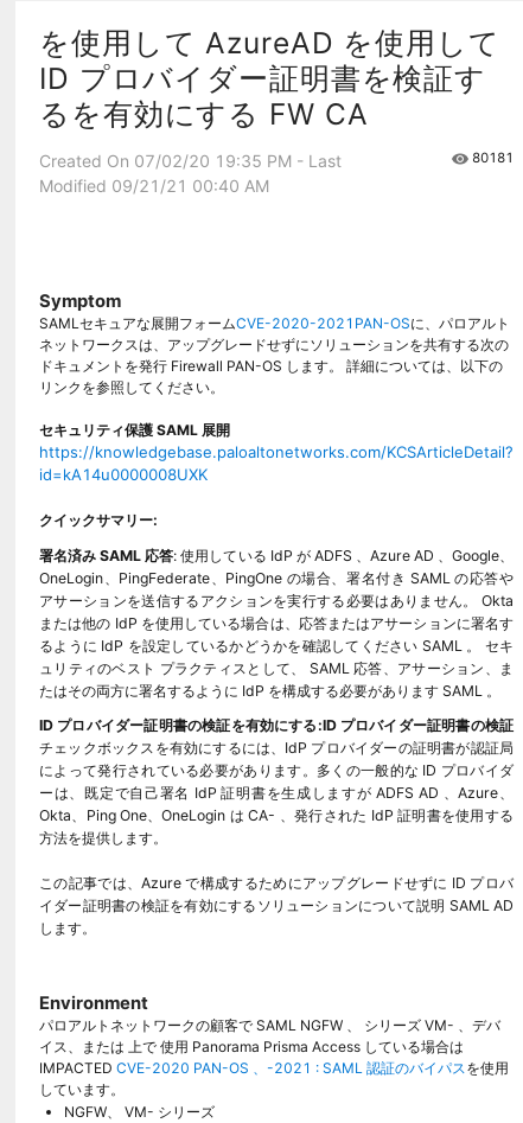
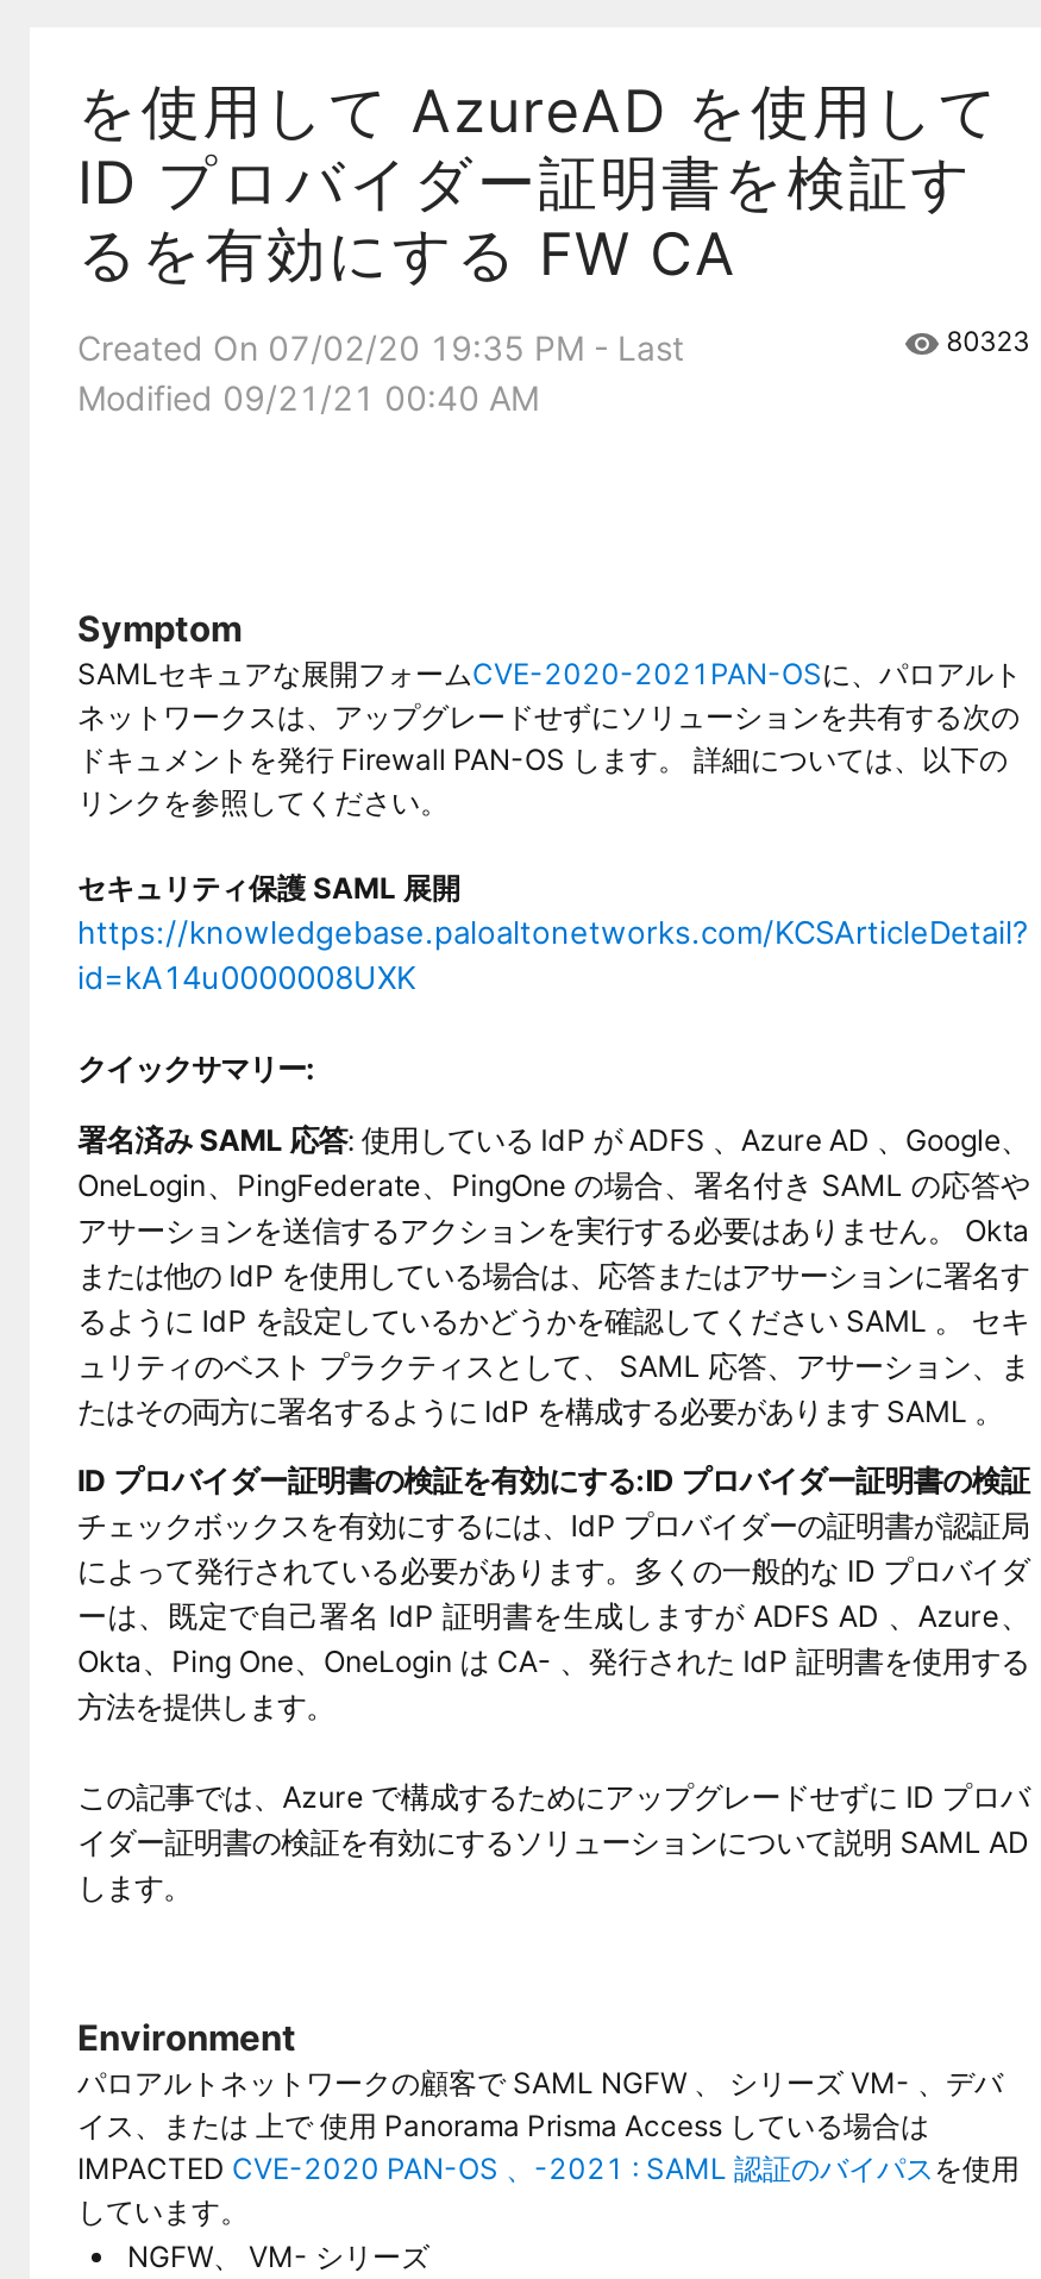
- 80181
+ 80323
